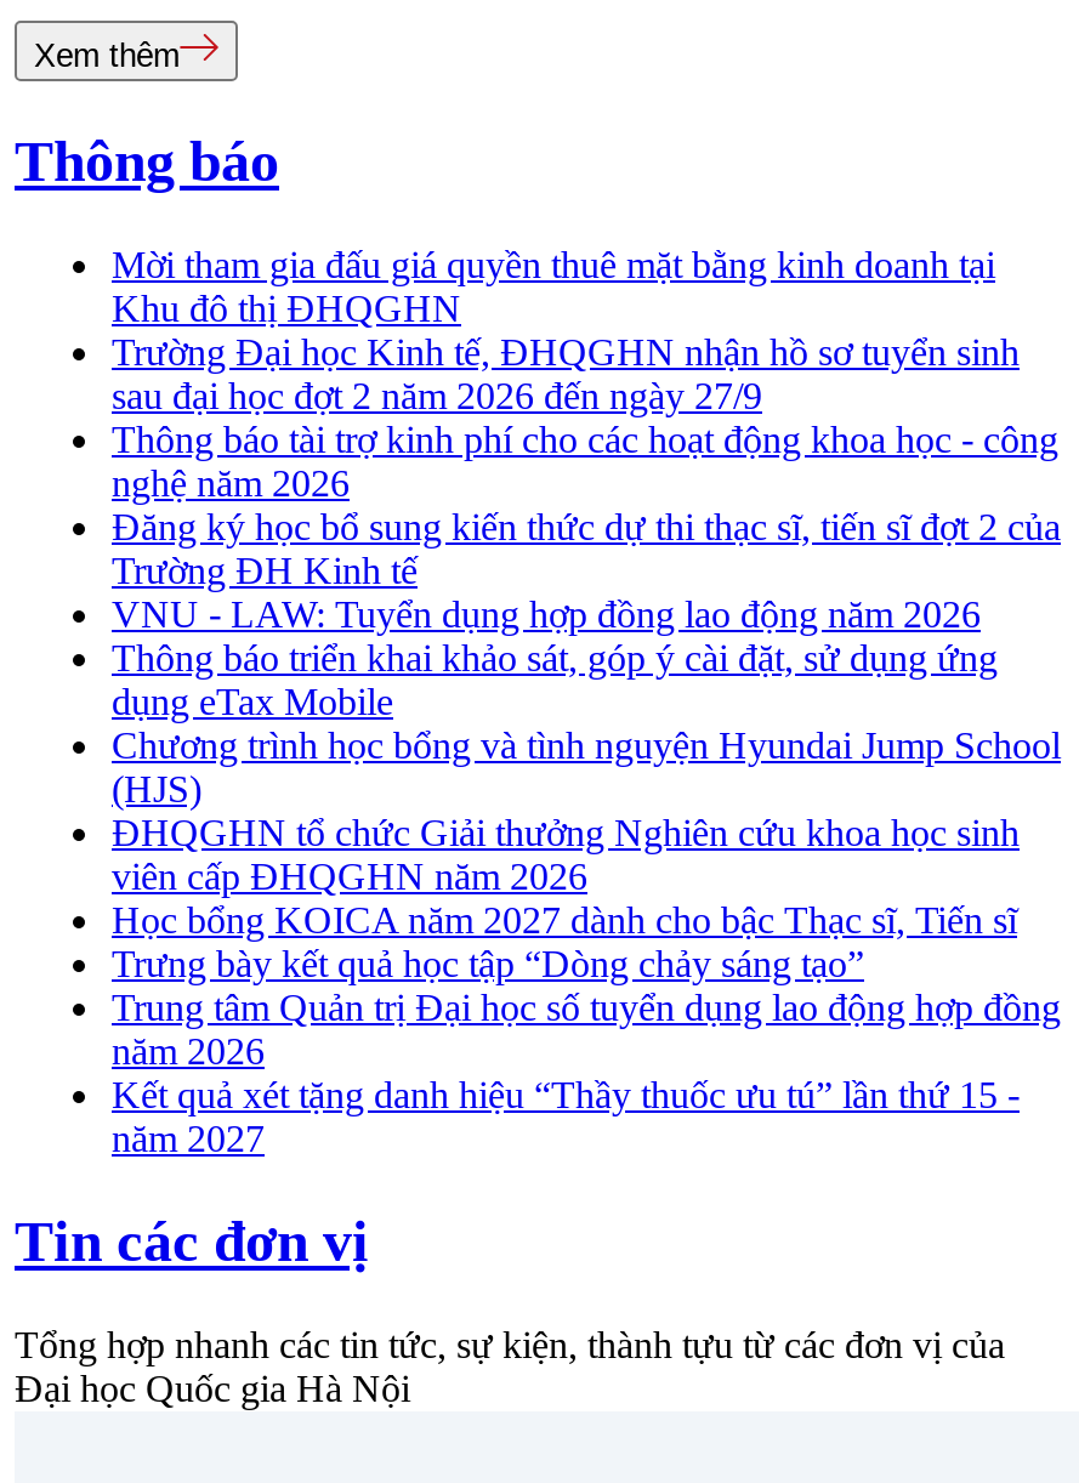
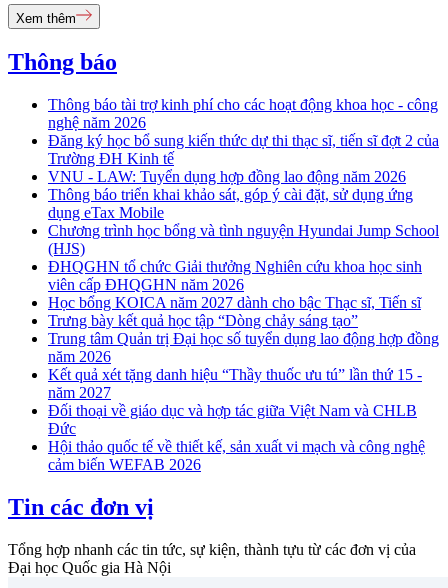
- Mời tham gia đấu giá quyền thuê mặt bằng kinh doanh tại
- Khu đô thị ĐHQGHN
- Trường Đại học Kinh tế, ĐHQGHN nhận hồ sơ tuyển sinh
- sau đại học đợt 2 năm 2026 đến ngày 27/9

moved up: Thông báo tài trợ kinh phí cho các hoạt động khoa học - công | nghệ năm 2026 | Đăng ký học bổ sung kiến thức dự thi thạc sĩ, tiến sĩ đợt 2 của | ... | Kết quả xét tặng danh hiệu “Thầy thuốc ưu tú” lần thứ 15 - | năm 2027

+ Đối thoại về giáo dục và hợp tác giữa Việt Nam và CHLB
+ Đức
+ Hội thảo quốc tế về thiết kế, sản xuất vi mạch và công nghệ
+ cảm biến WEFAB 2026
